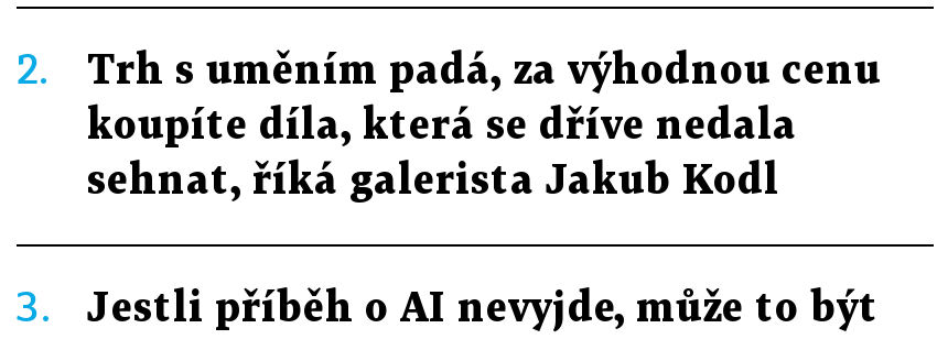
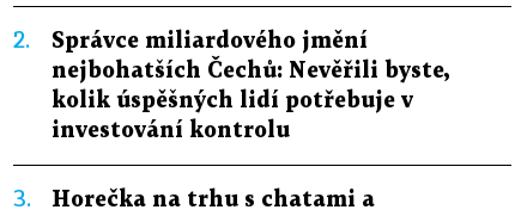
- Trh s uměním padá, za výhodnou cenu
- koupíte díla, která se dříve nedala
- sehnat, říká galerista Jakub Kodl
+ Správce miliardového jmění
+ nejbohatších Čechů: Nevěřili byste,
+ kolik úspěšných lidí potřebuje v
+ investování kontrolu

- Jestli příběh o AI nevyjde, může to být
+ Horečka na trhu s chatami a
